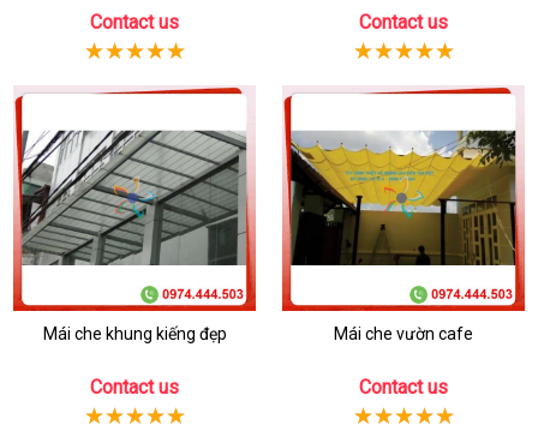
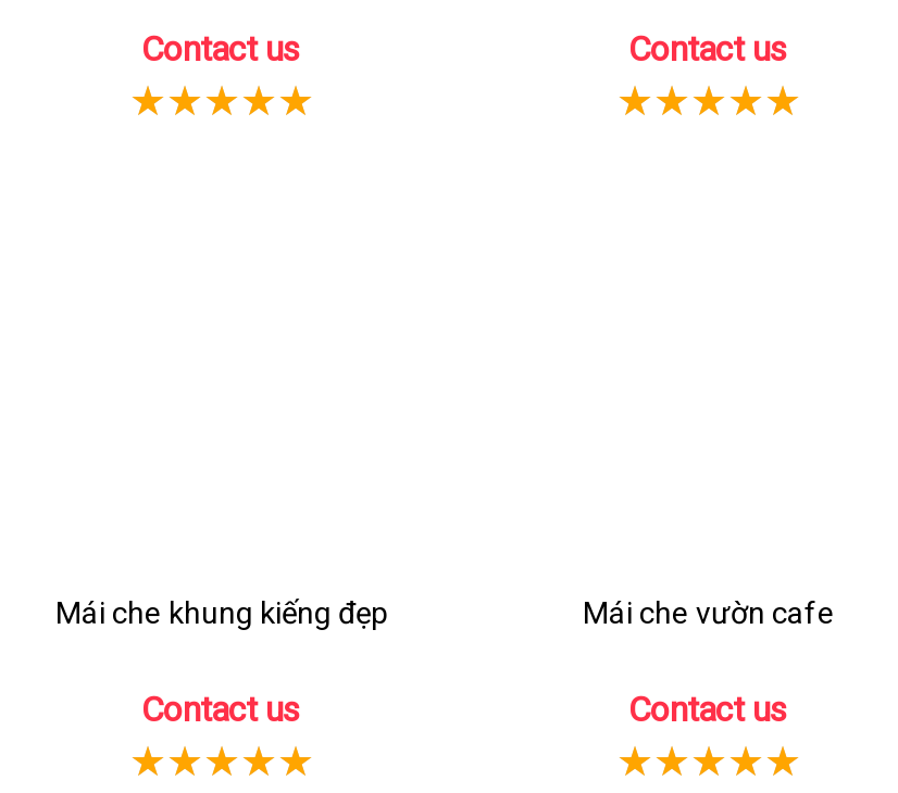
- [image]

- [image]
